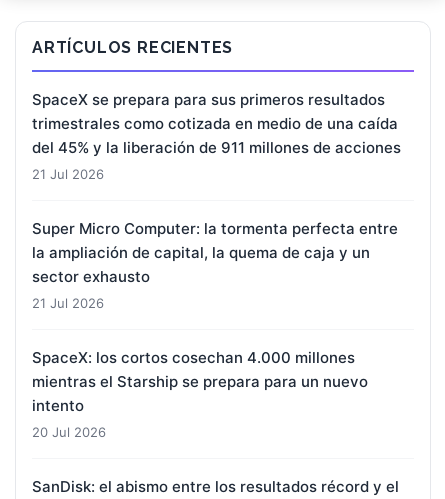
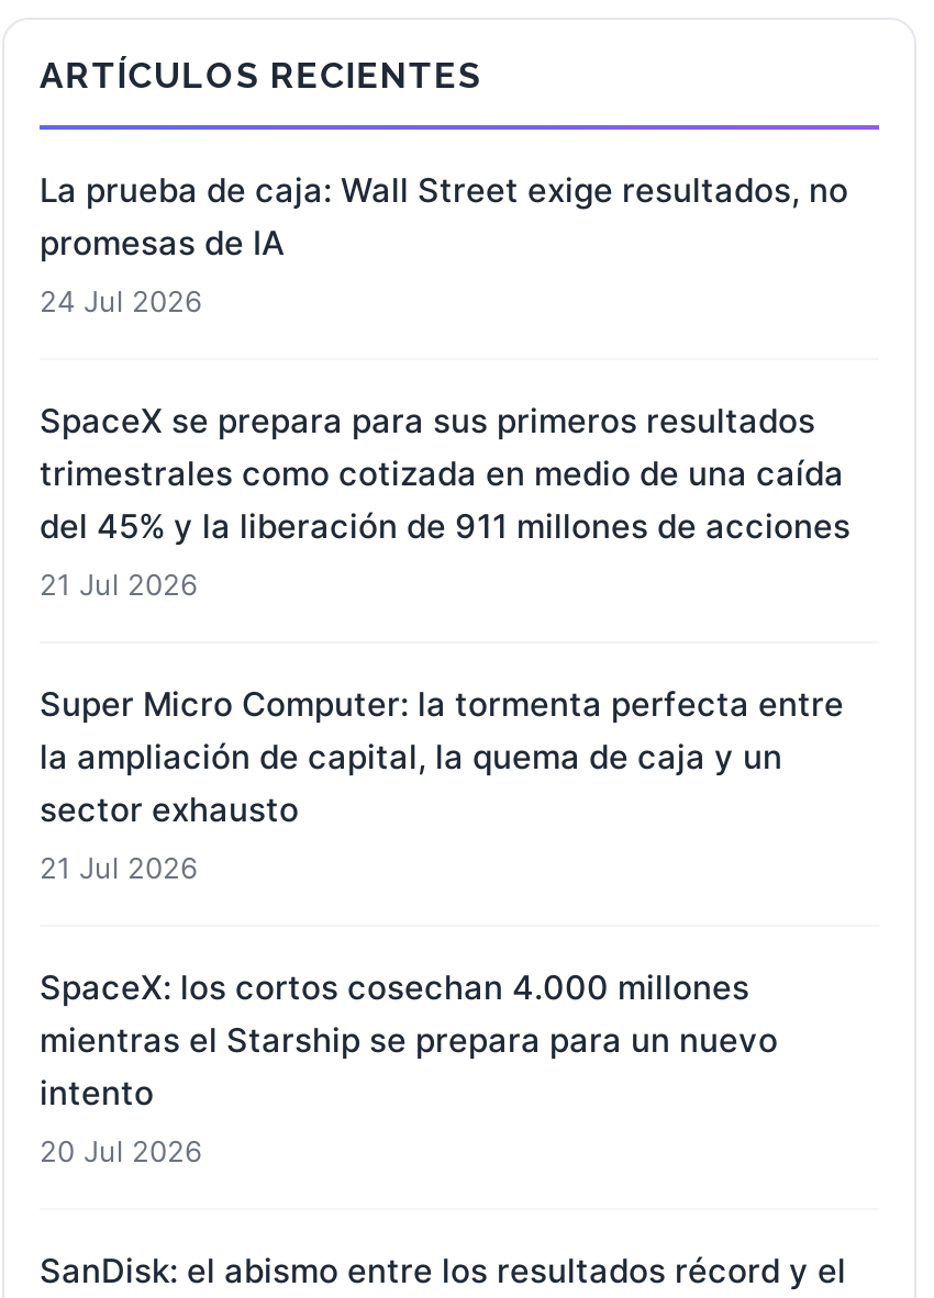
+ La prueba de caja: Wall Street exige resultados, no
+ promesas de IA
+ 24 Jul 2026
